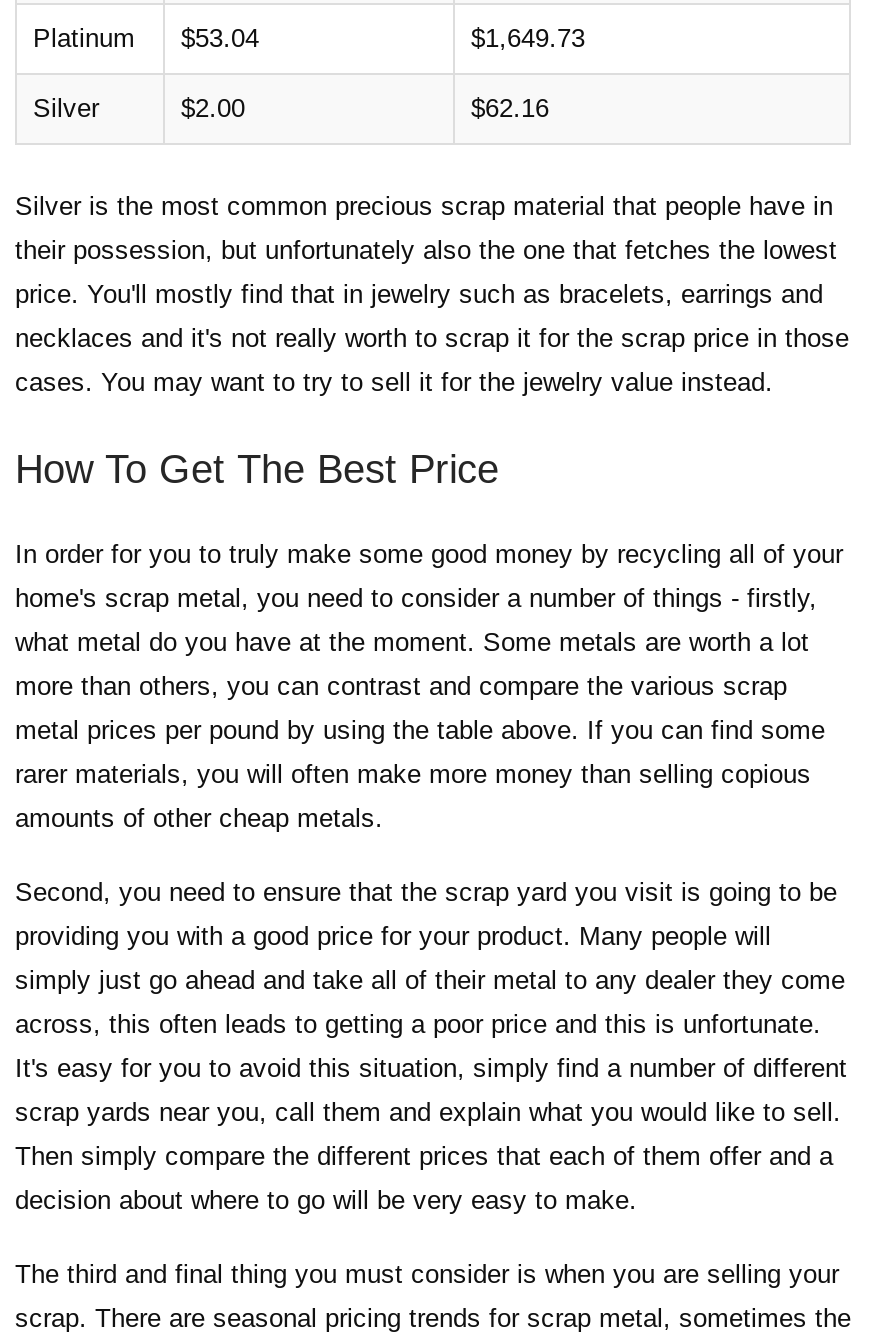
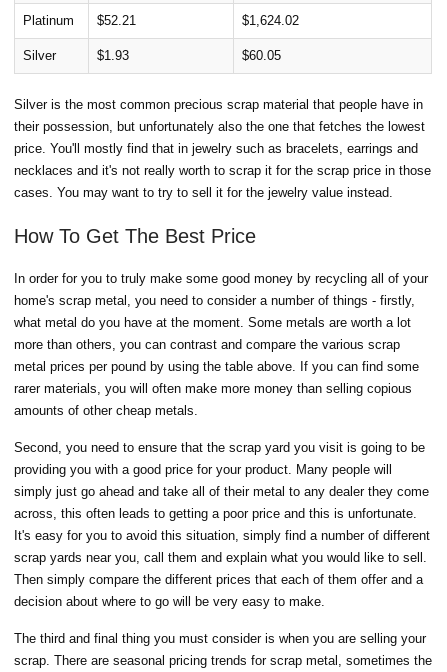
- Platinum $53.04
+ Platinum $52.21

- $1,649.73
+ $1,624.02

- $2.00
+ $1.93

- $62.16
+ $60.05
